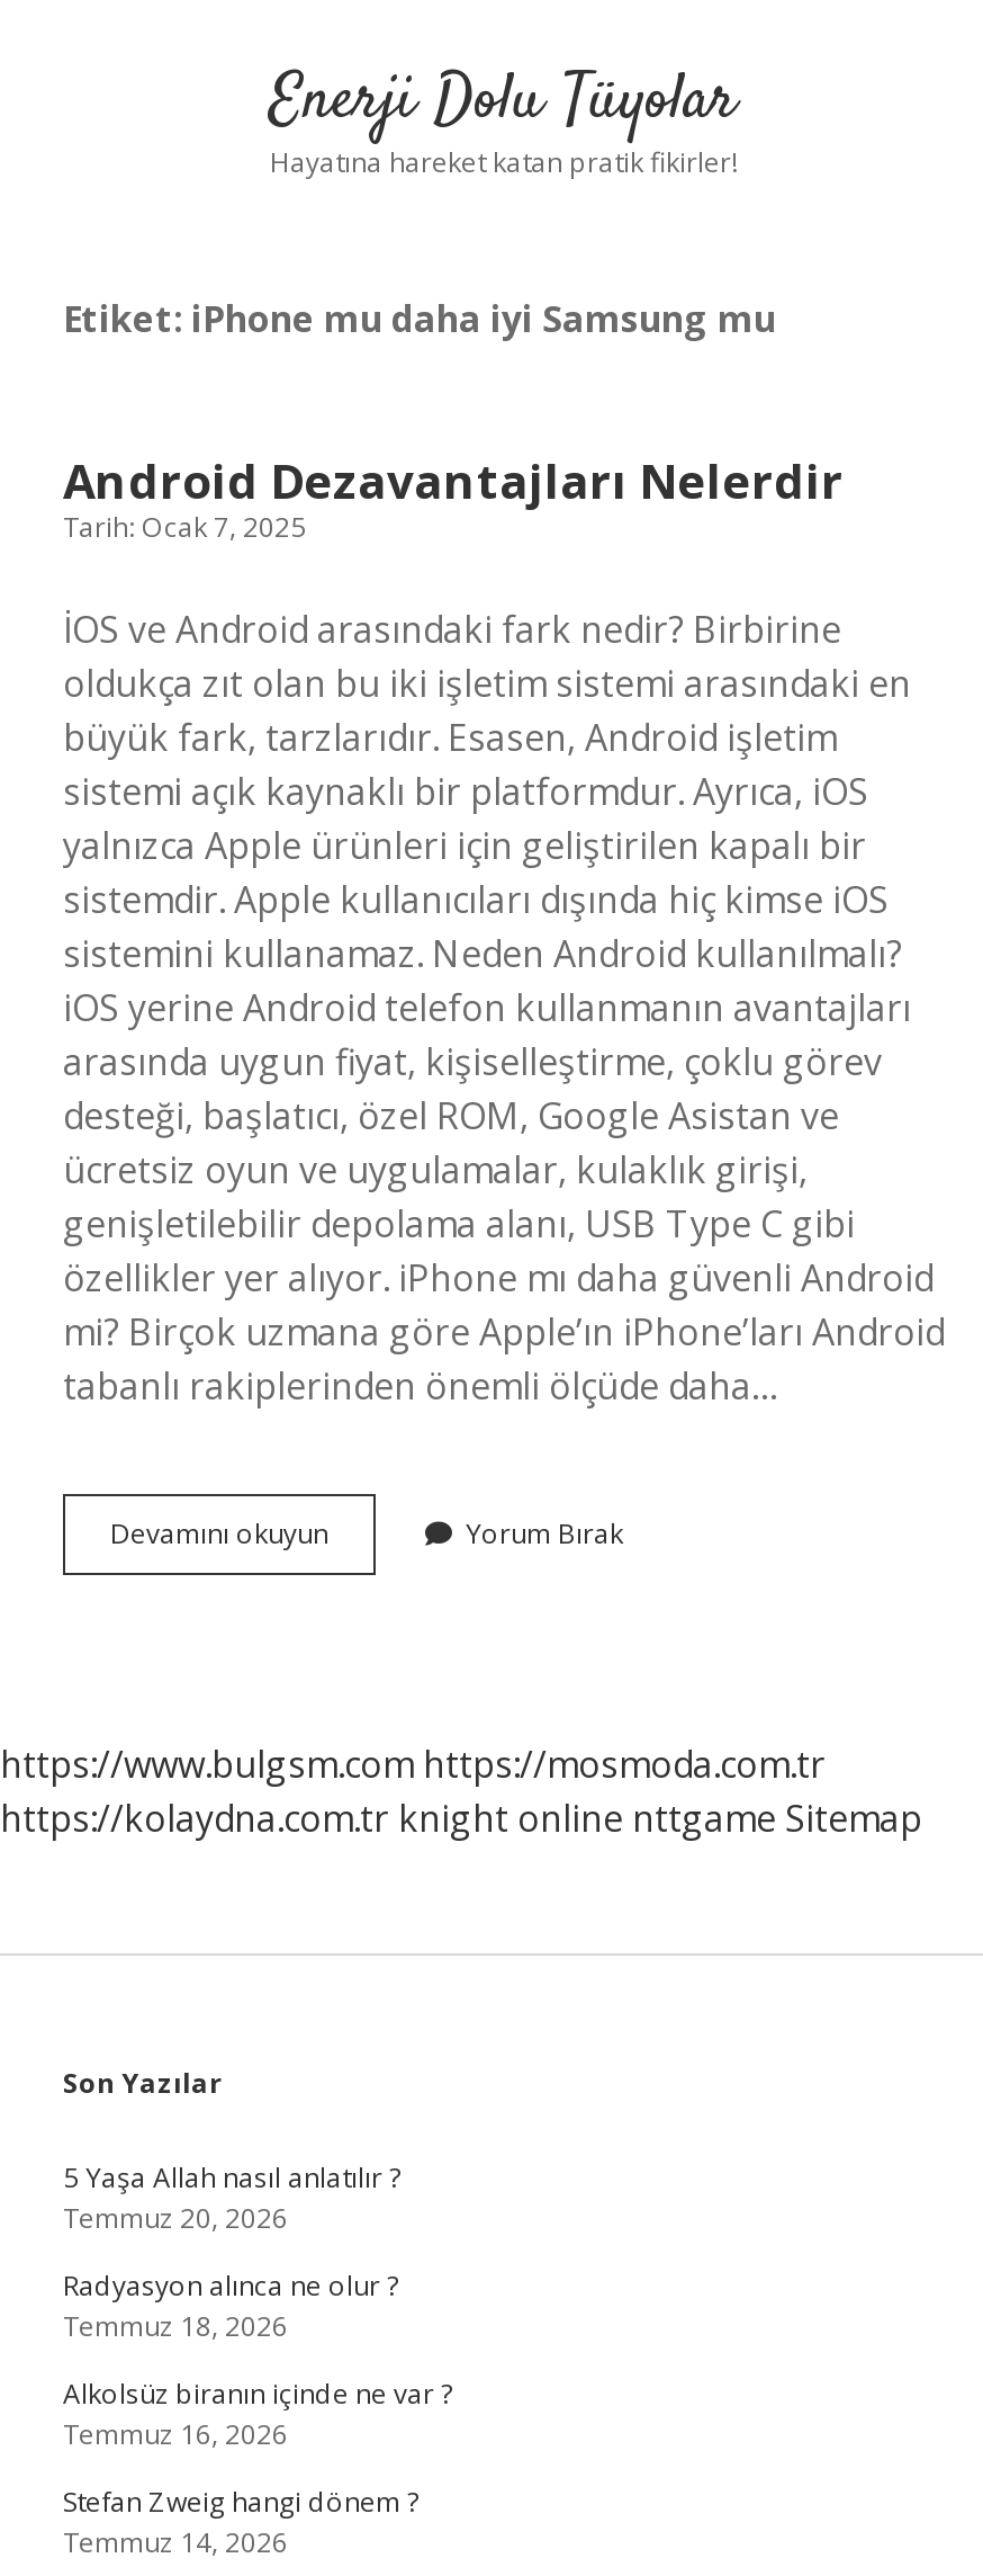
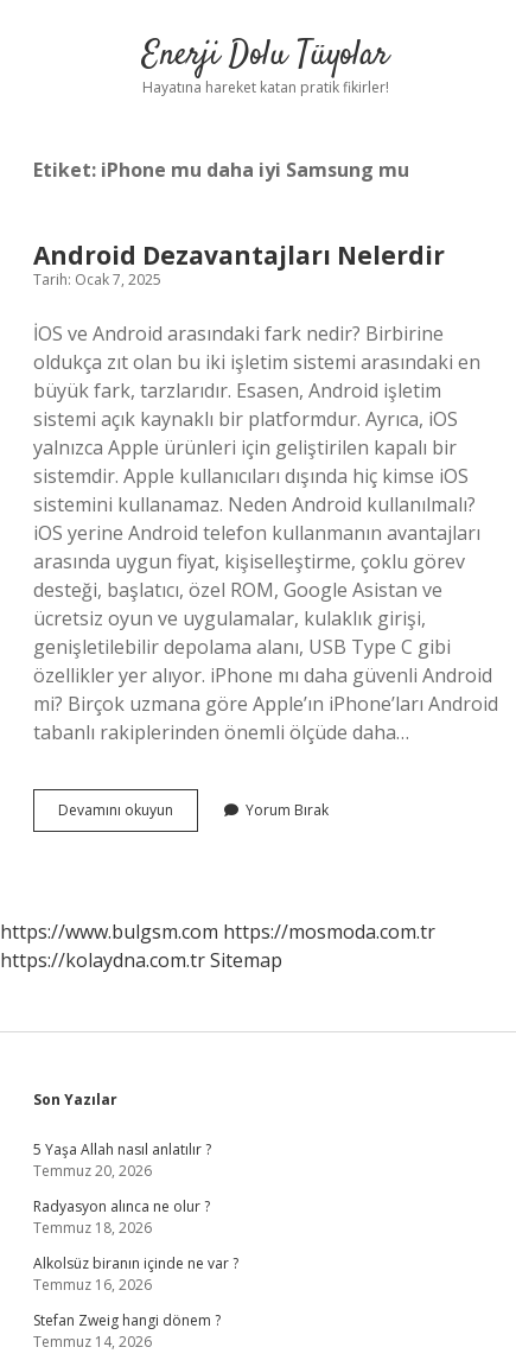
- https://kolaydna.com.tr knight online nttgame Sitemap
+ https://kolaydna.com.tr Sitemap
